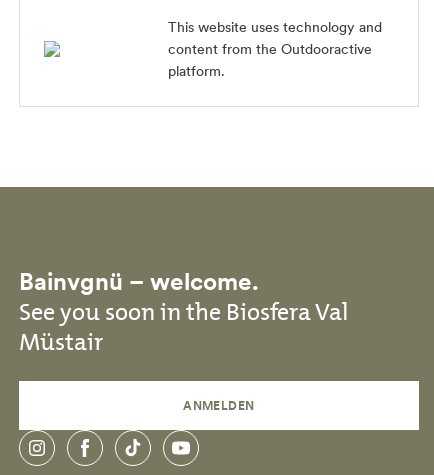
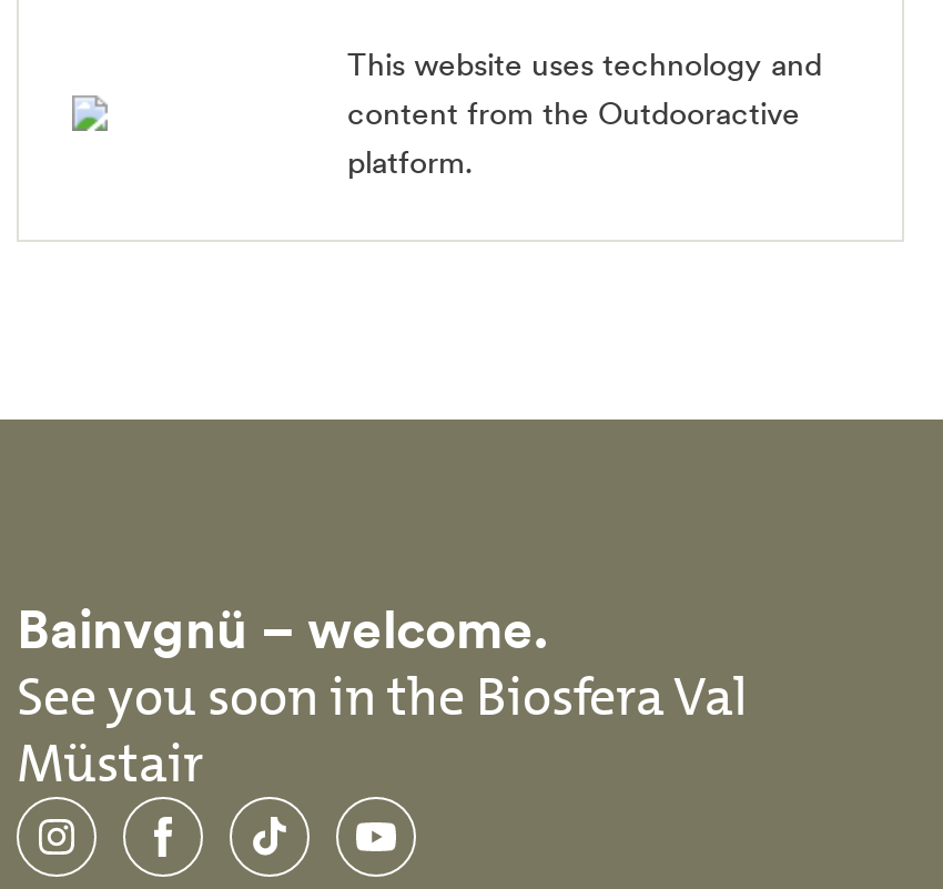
- ANMELDEN
